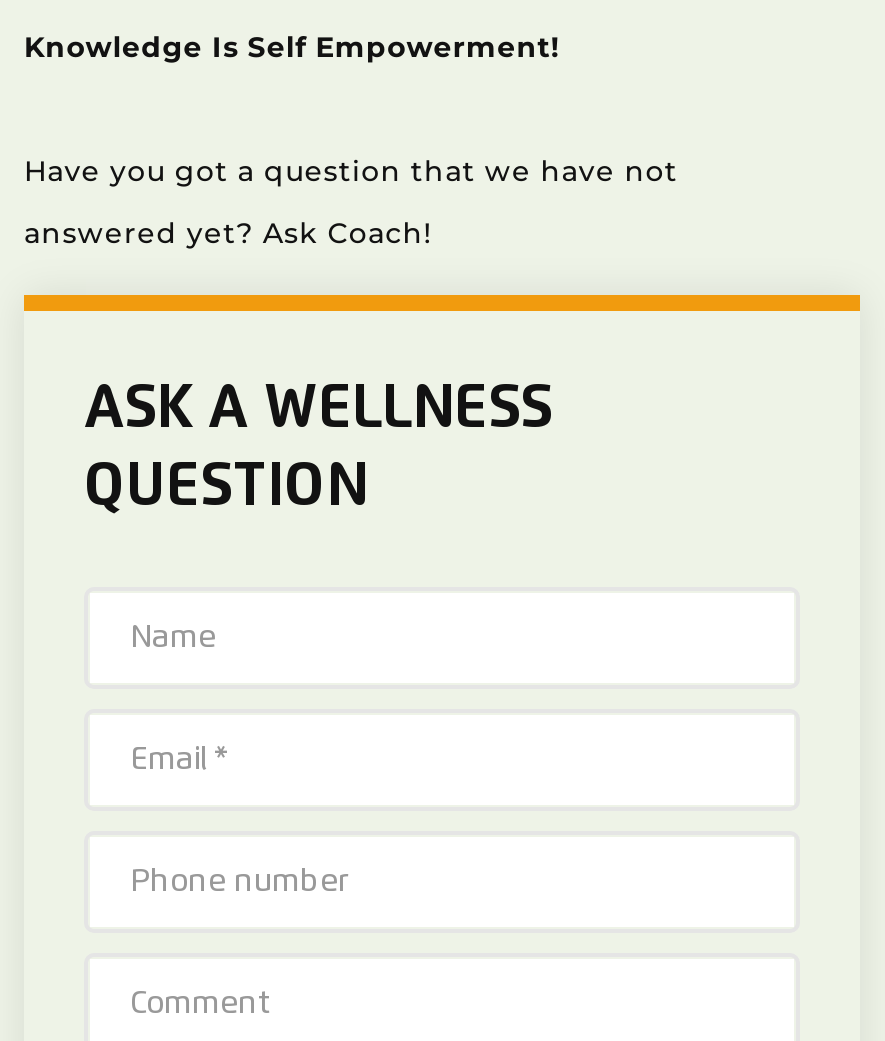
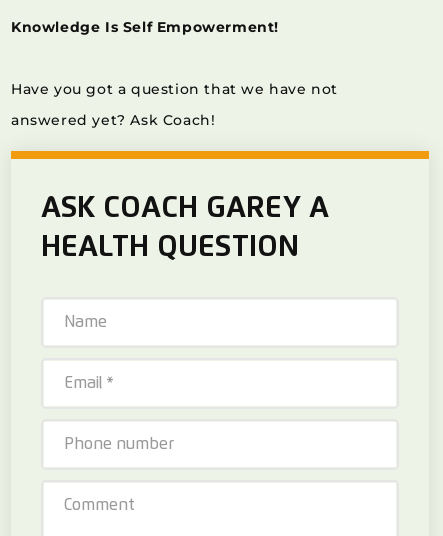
- ASK A WELLNESS
- QUESTION
+ ASK COACH GAREY A
+ HEALTH QUESTION
